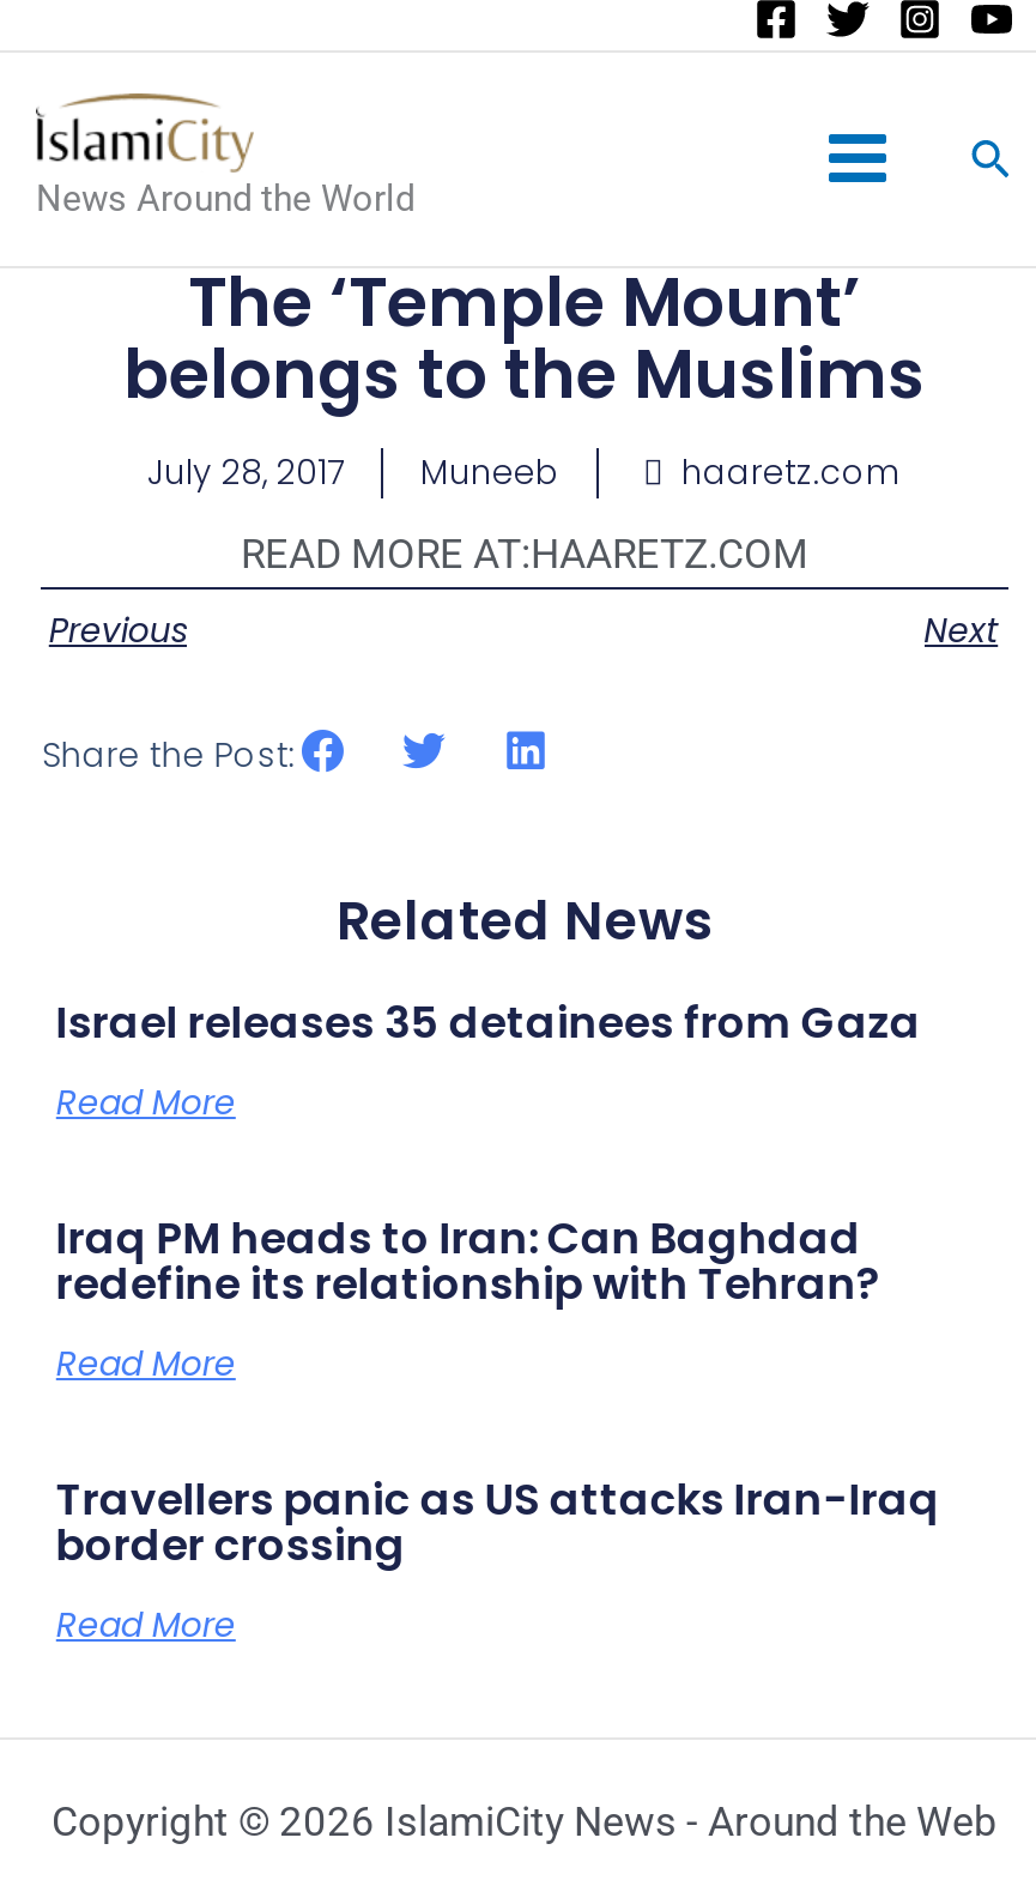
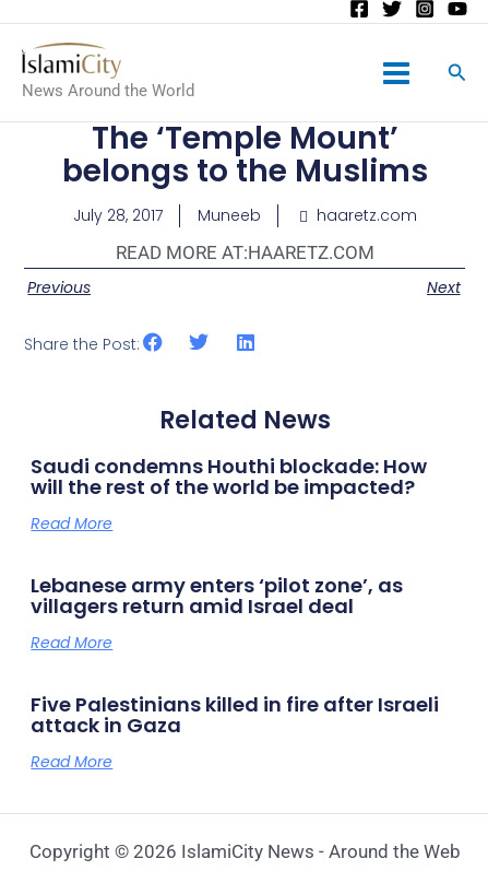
- Israel releases 35 detainees from Gaza
+ Saudi condemns Houthi blockade: How
+ will the rest of the world be impacted?

- Iraq PM heads to Iran: Can Baghdad
- redefine its relationship with Tehran?
+ Lebanese army enters ‘pilot zone’, as
+ villagers return amid Israel deal

- Travellers panic as US attacks Iran-Iraq
- border crossing
+ Five Palestinians killed in fire after Israeli
+ attack in Gaza
